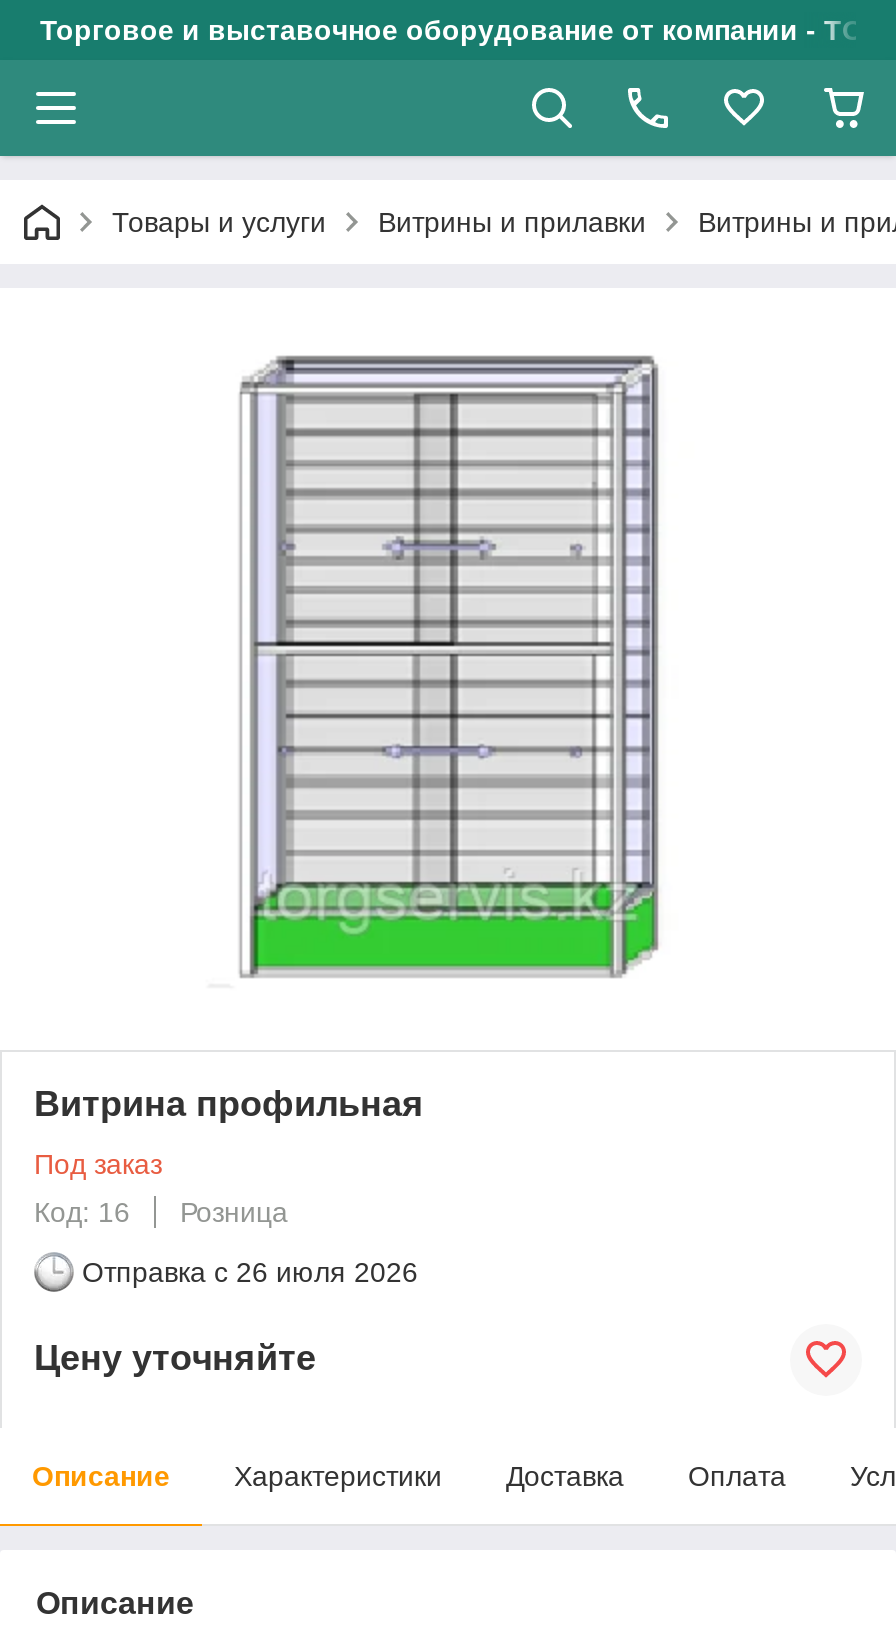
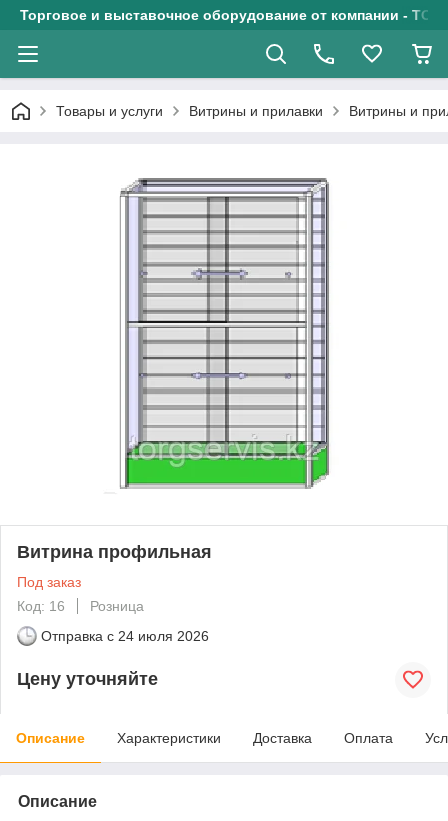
- Отправка с 26 июля 2026
+ Отправка с 24 июля 2026
